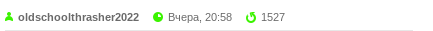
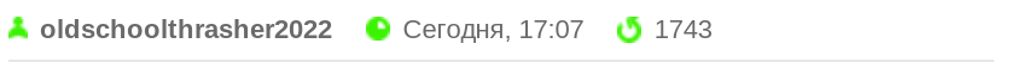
- Вчера, 20:58
- 1527
+ Сегодня, 17:07
+ 1743
